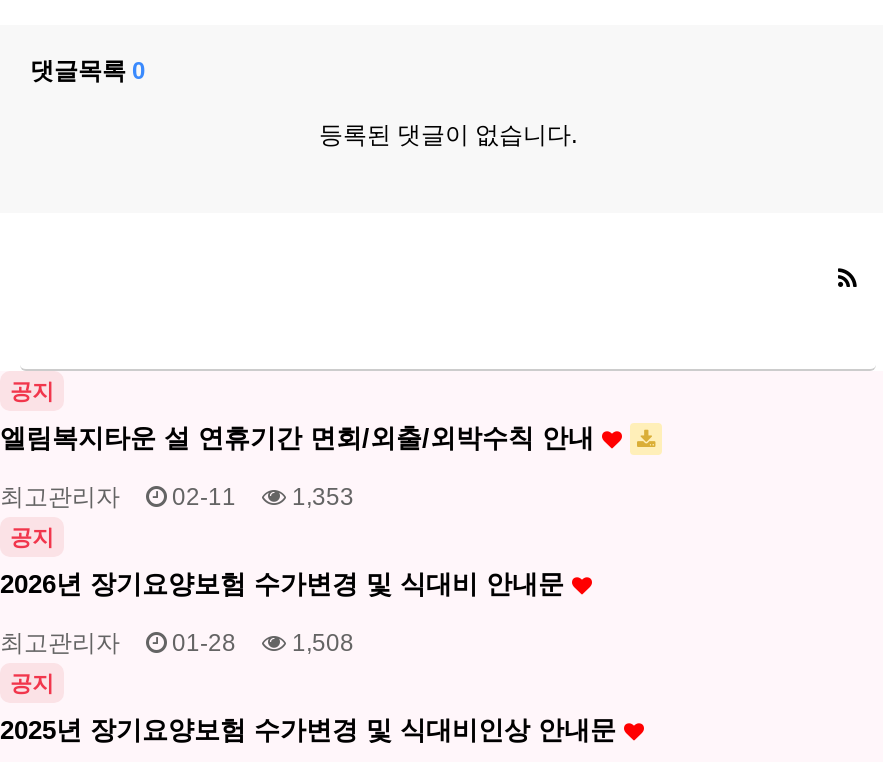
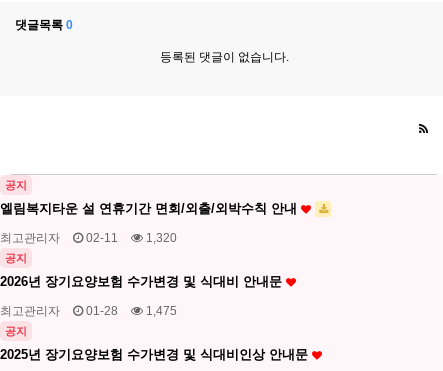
- 최고관리자 02-11 1,353
+ 최고관리자 02-11 1,320

- 최고관리자 01-28 1,508
+ 최고관리자 01-28 1,475
